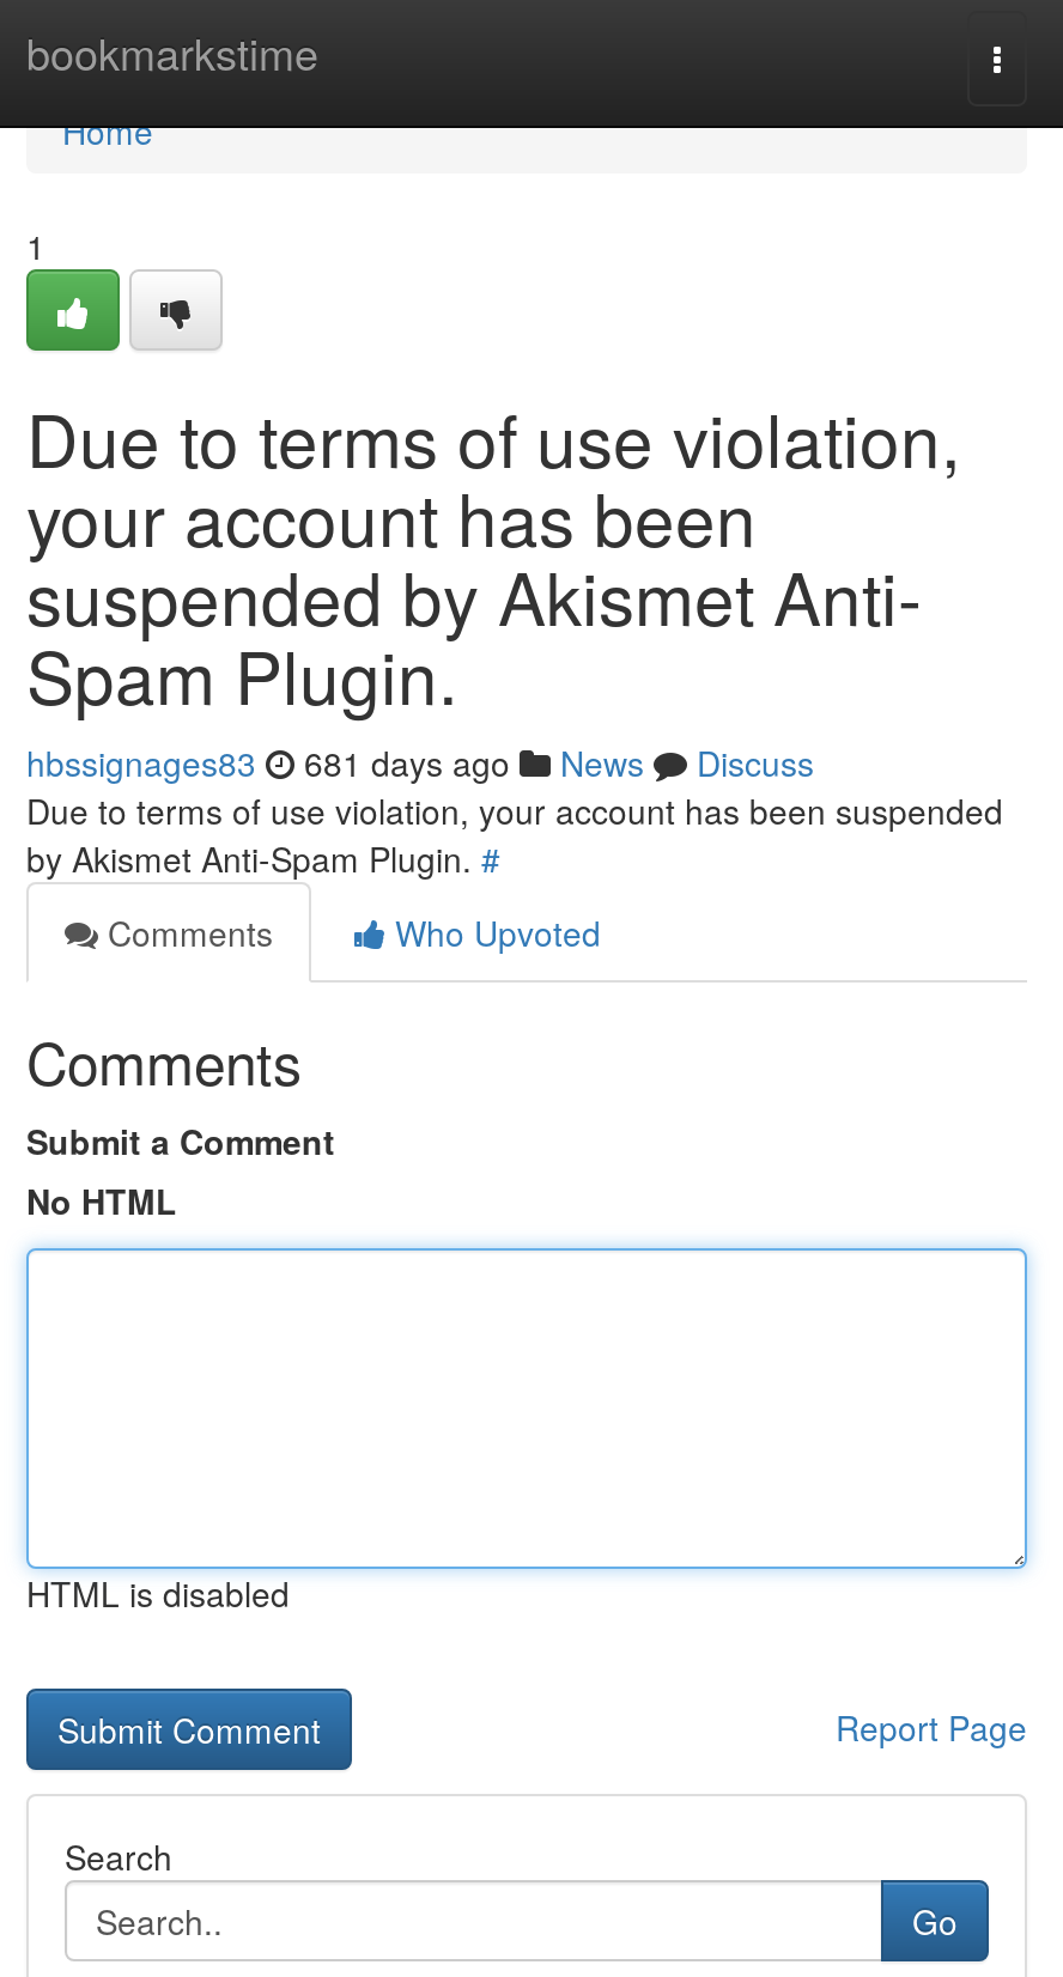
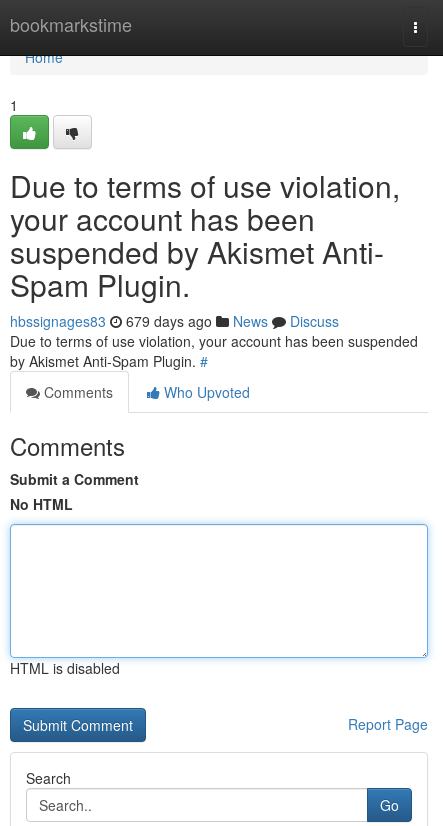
- hbssignages83 681 days ago News Discuss
+ hbssignages83 679 days ago News Discuss
